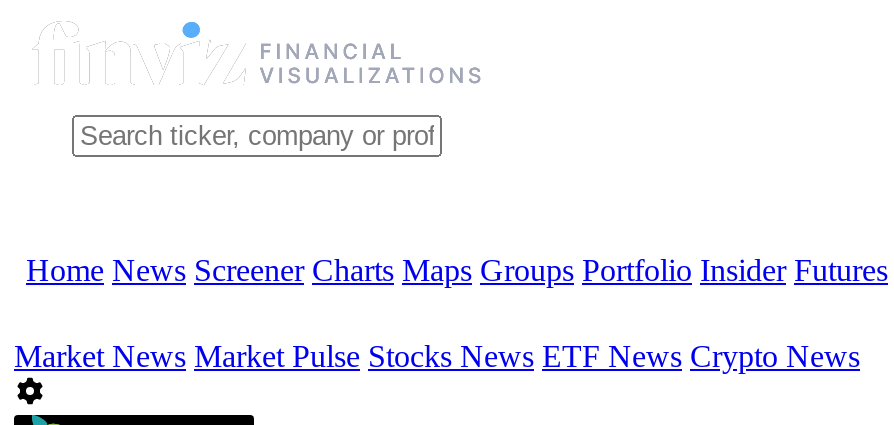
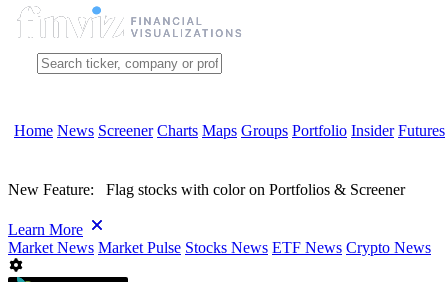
+ New Feature: Flag stocks with color on Portfolios & Screener
+ Learn More
